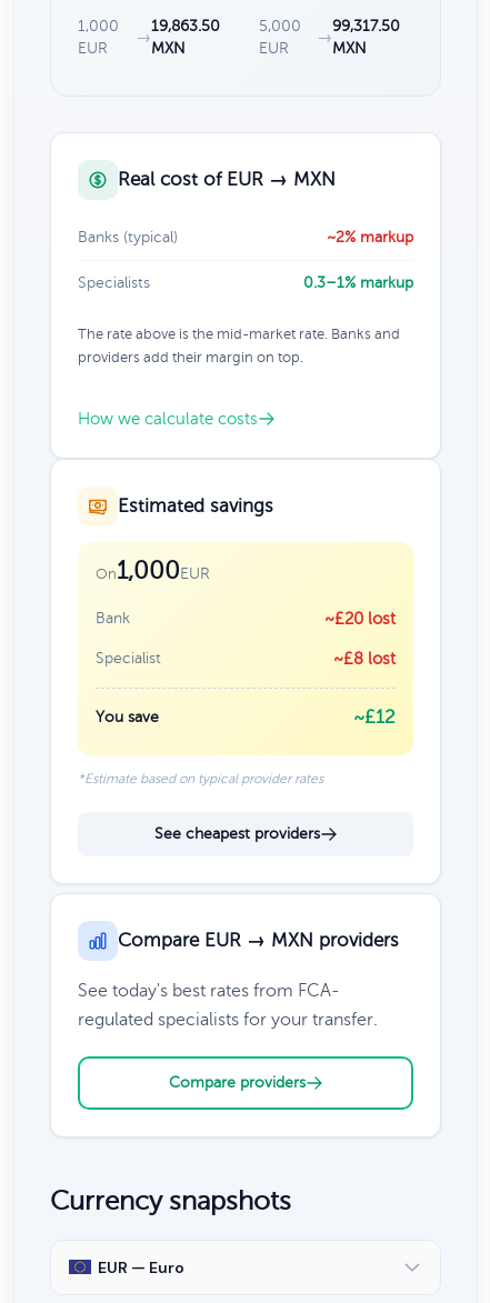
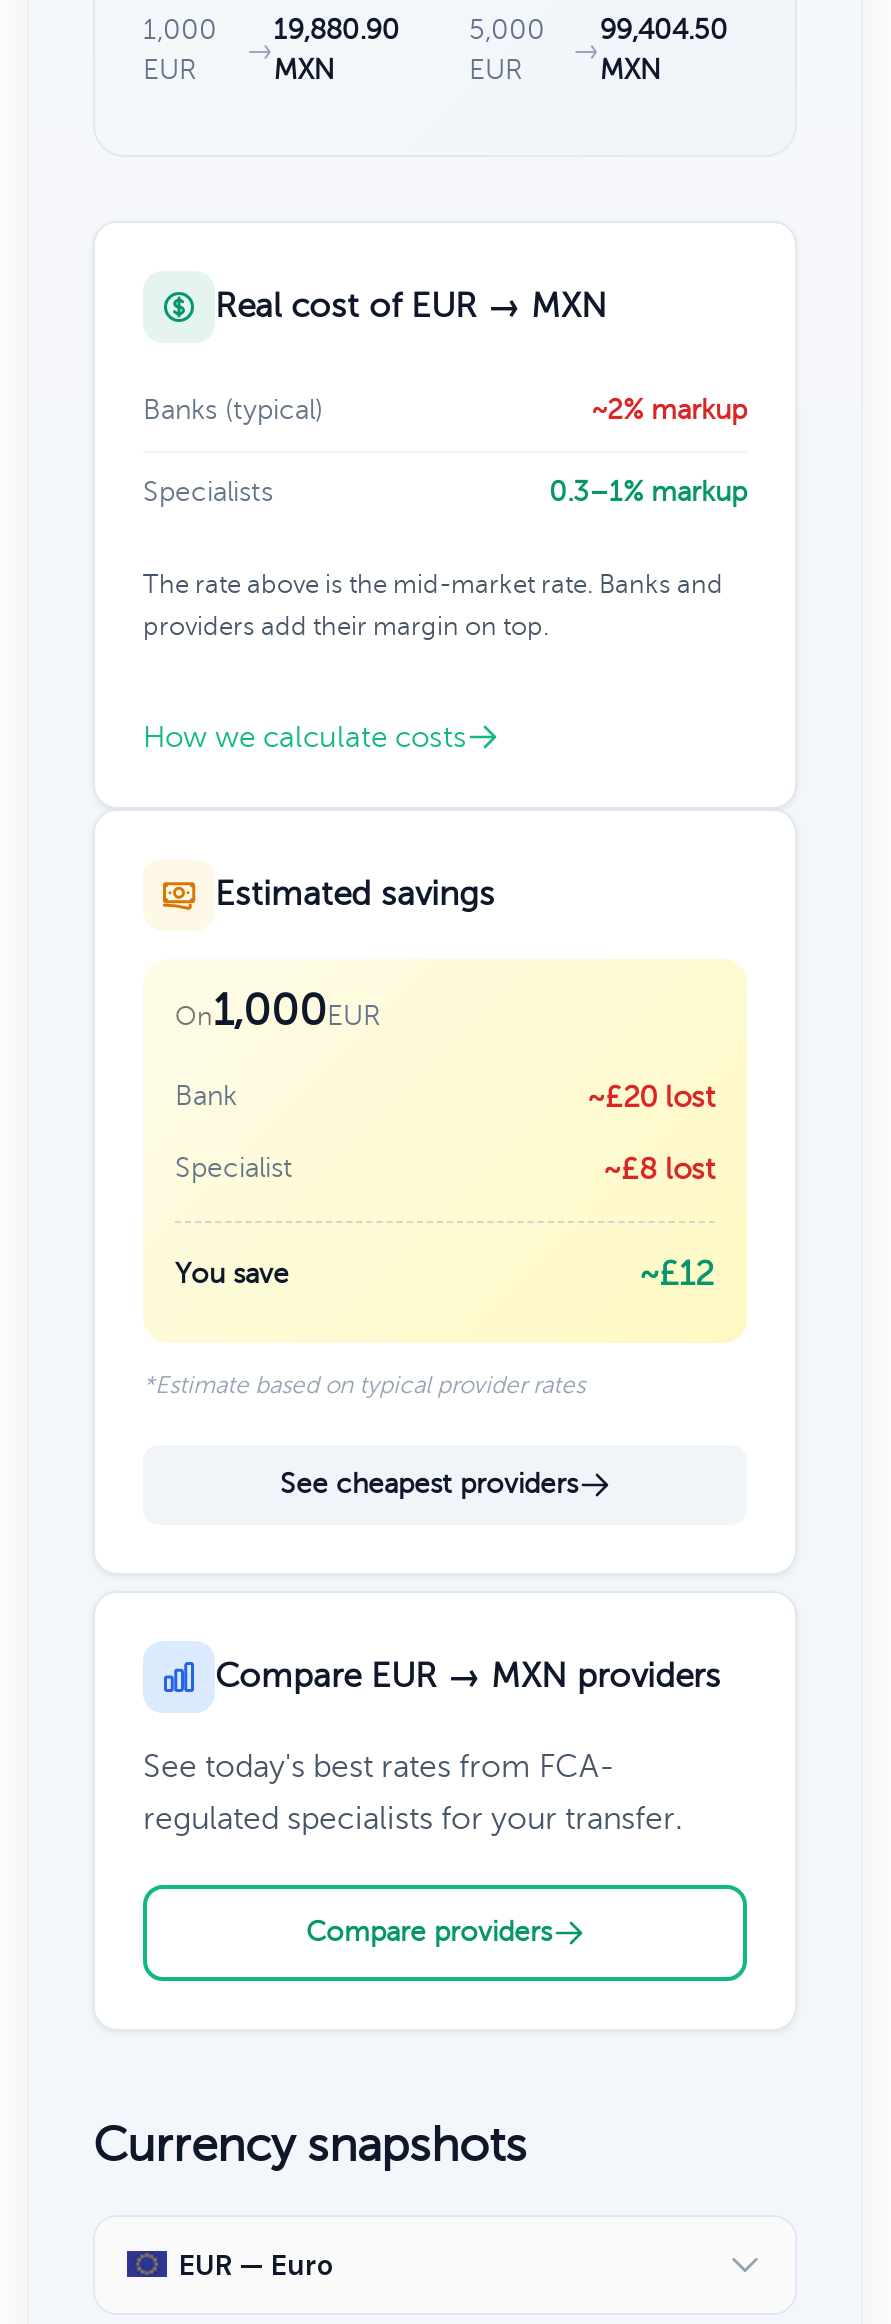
- 1,000 19,863.50
+ 1,000 19,880.90

- 5,000 99,317.50
+ 5,000 99,404.50
